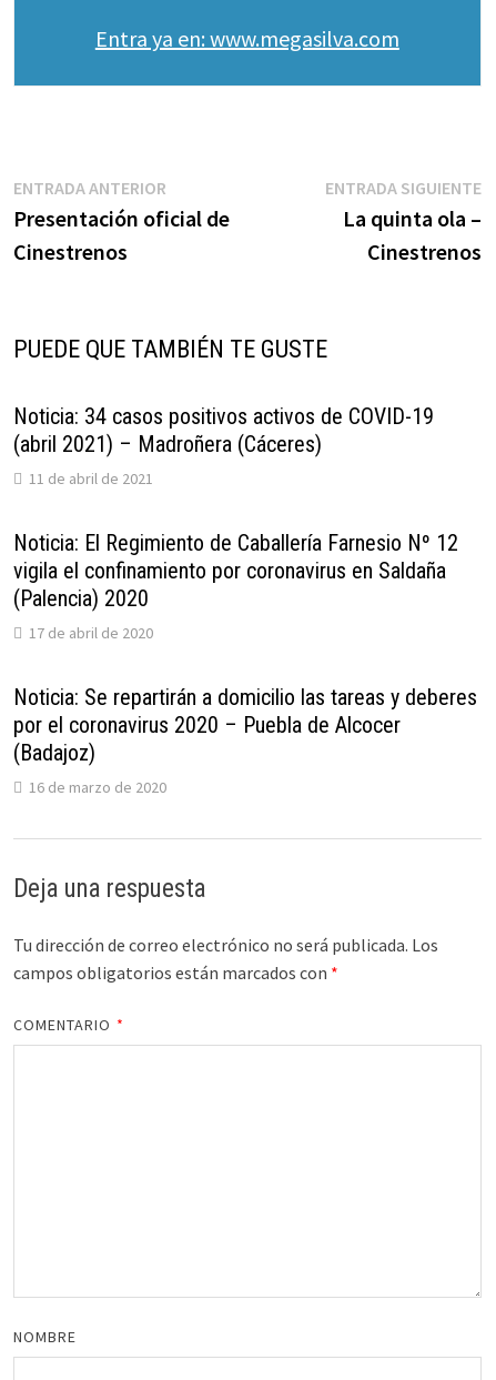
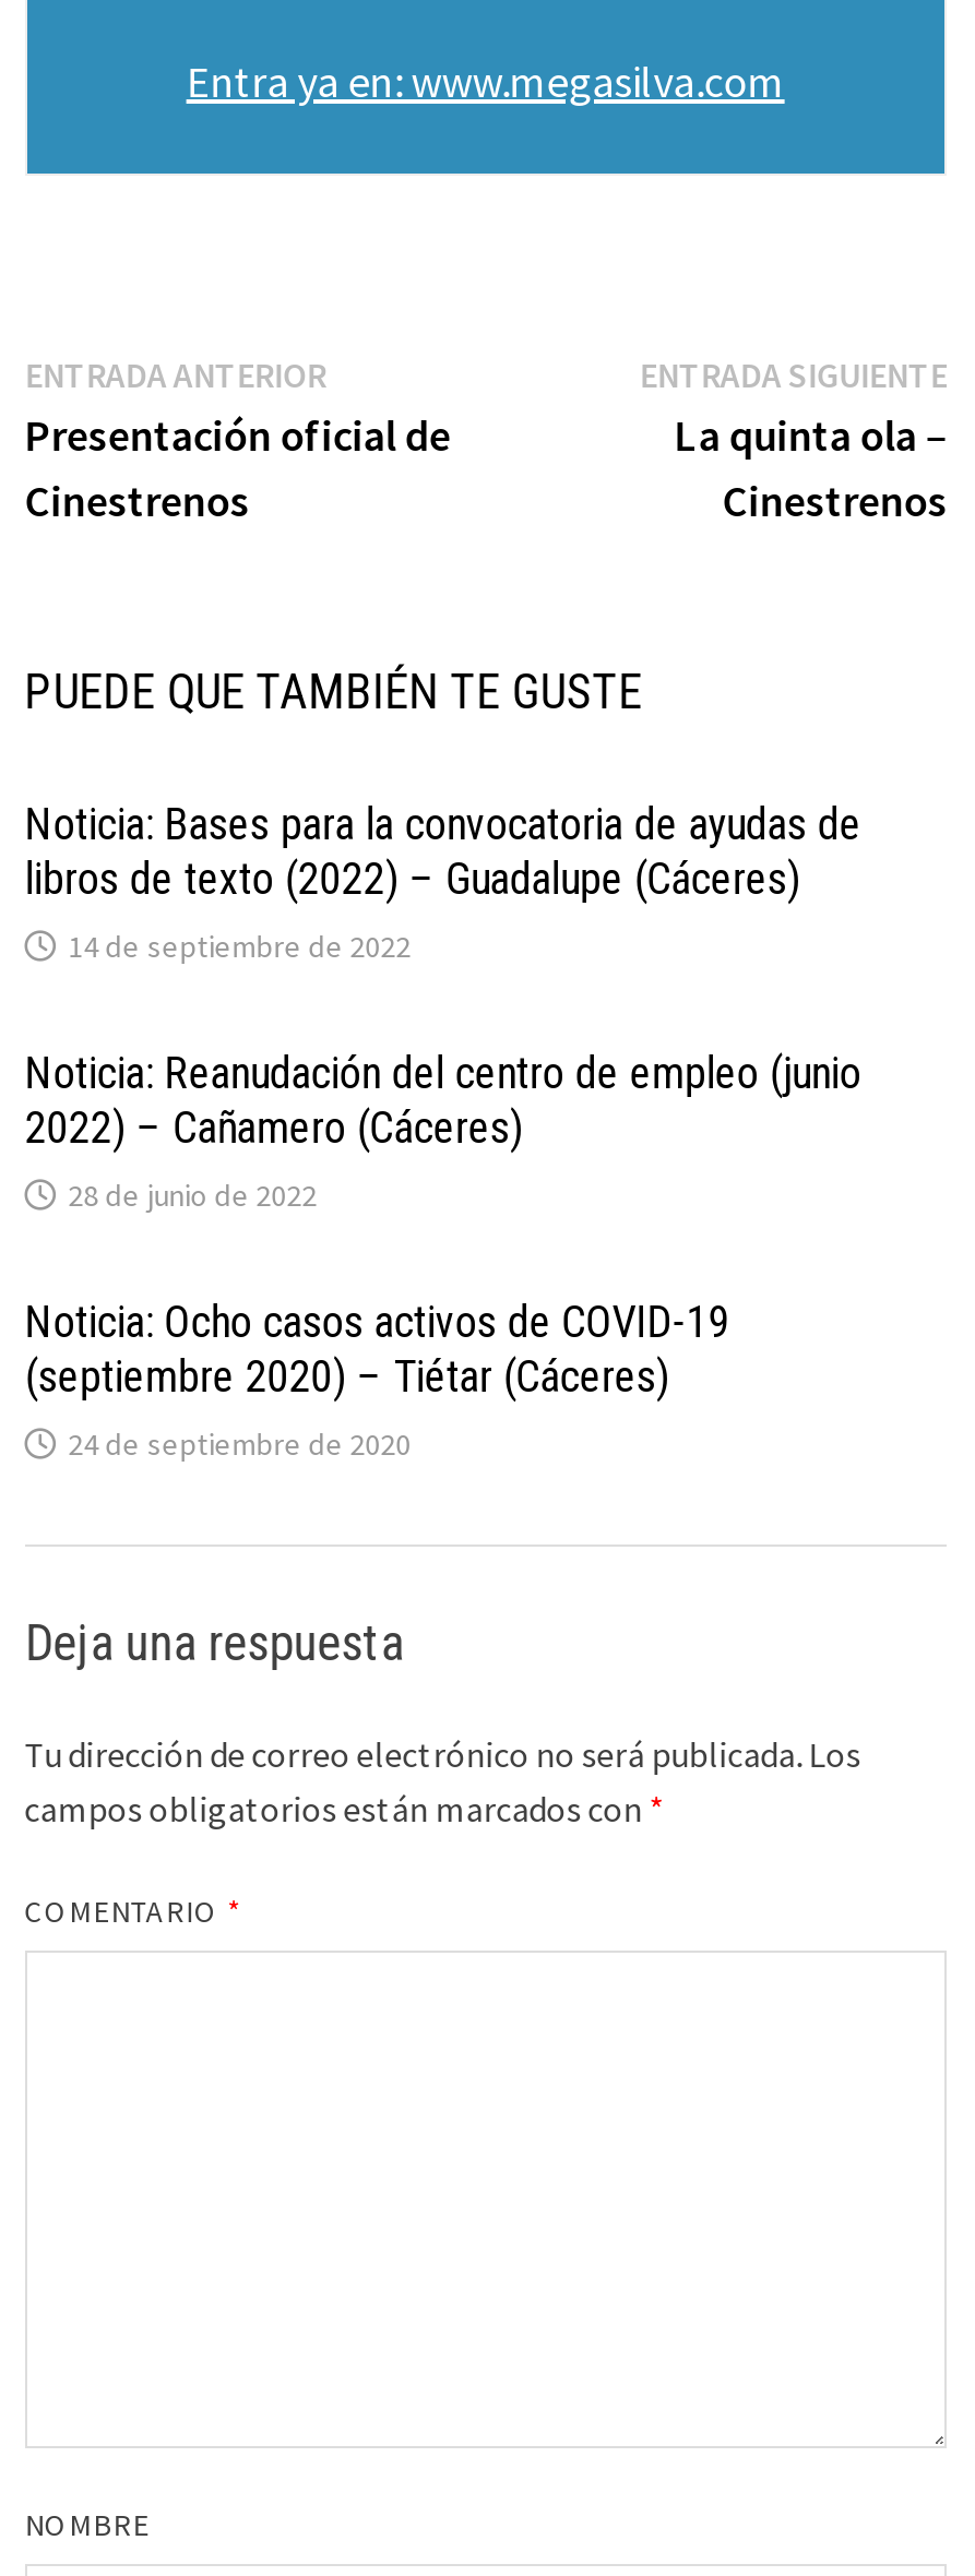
- Noticia: 34 casos positivos activos de COVID-19
- (abril 2021) – Madroñera (Cáceres)
- 11 de abril de 2021
+ Noticia: Bases para la convocatoria de ayudas de
+ libros de texto (2022) – Guadalupe (Cáceres)
+ 14 de septiembre de 2022

- Noticia: El Regimiento de Caballería Farnesio Nº 12
- vigila el confinamiento por coronavirus en Saldaña
- (Palencia) 2020
- 17 de abril de 2020
+ Noticia: Reanudación del centro de empleo (junio
+ 2022) – Cañamero (Cáceres)
+ 28 de junio de 2022

- Noticia: Se repartirán a domicilio las tareas y deberes
- por el coronavirus 2020 – Puebla de Alcocer
- (Badajoz)
- 16 de marzo de 2020
+ Noticia: Ocho casos activos de COVID-19
+ (septiembre 2020) – Tiétar (Cáceres)
+ 24 de septiembre de 2020
